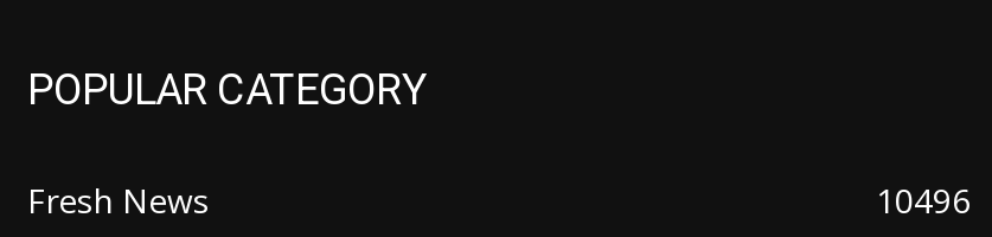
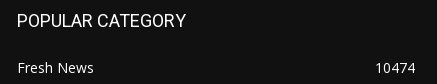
- 10496
+ 10474
